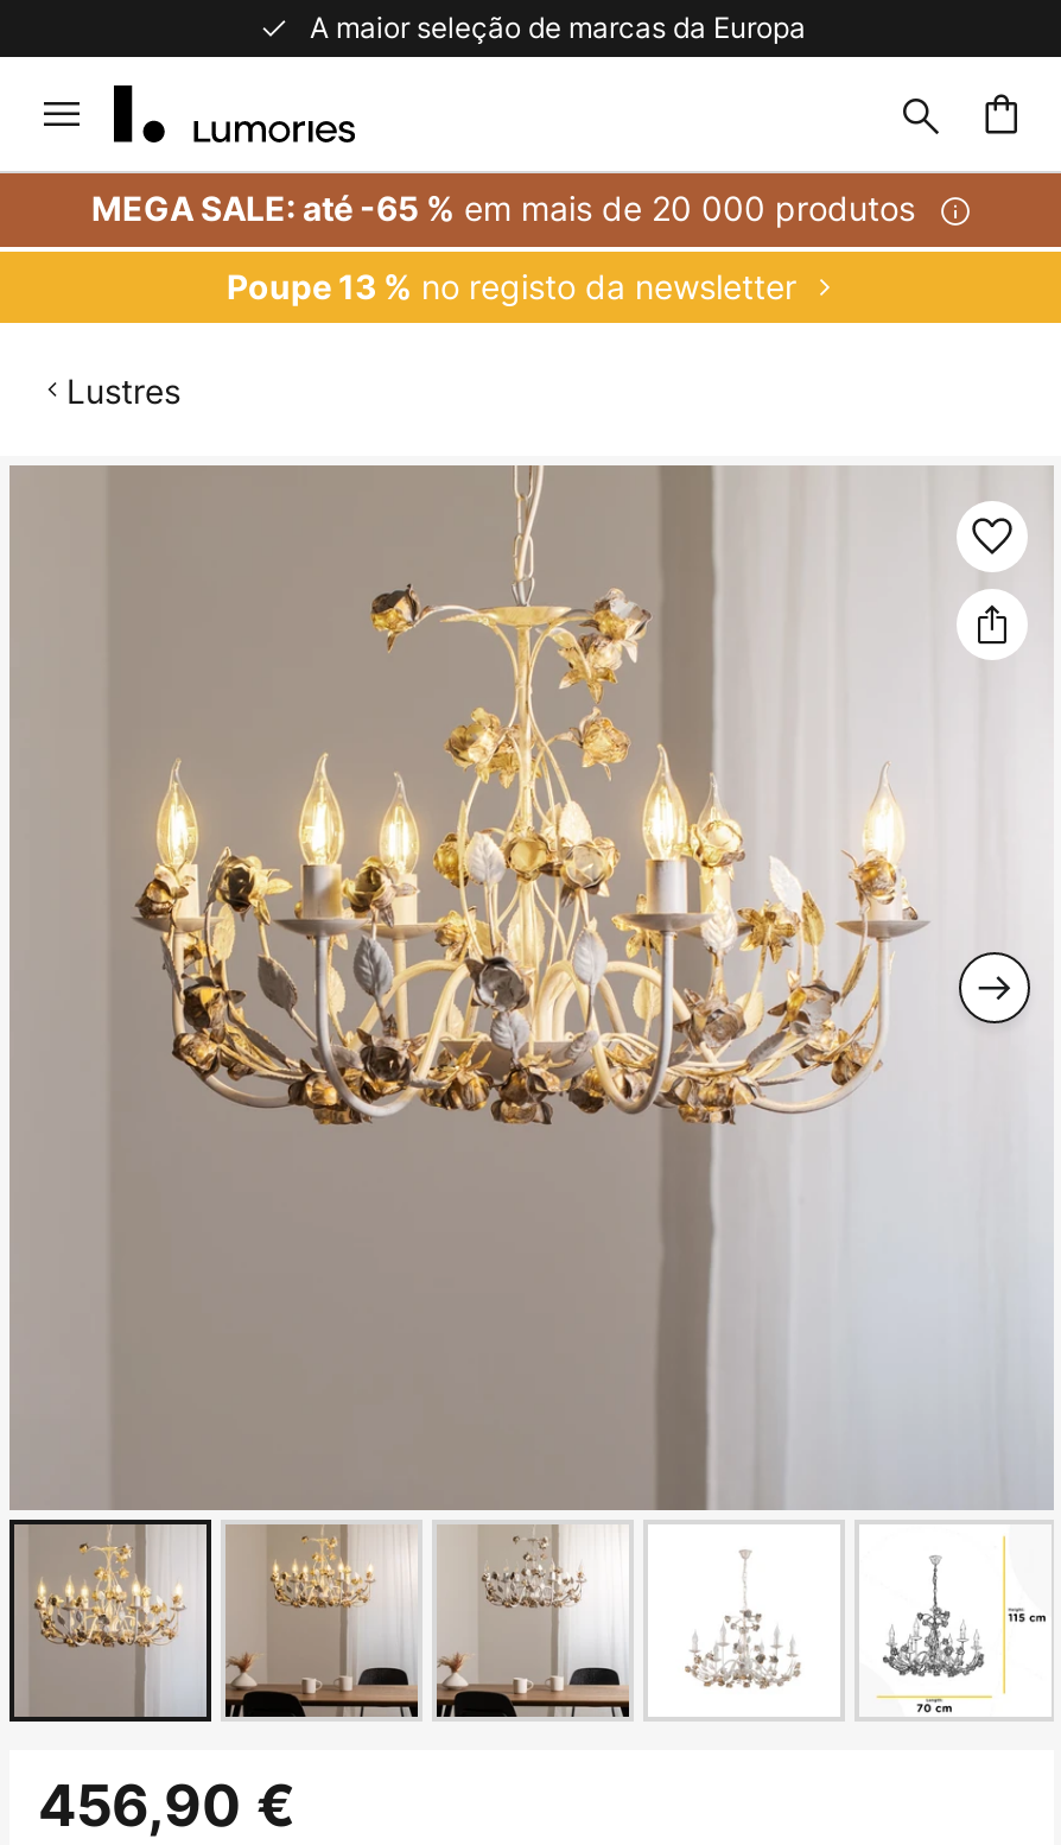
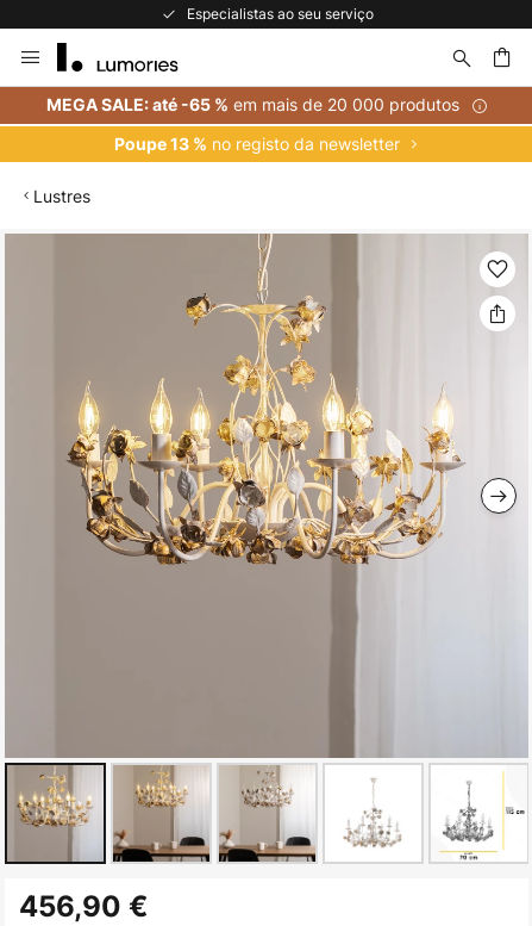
- A maior seleção de marcas da Europa
+ Especialistas ao seu serviço
